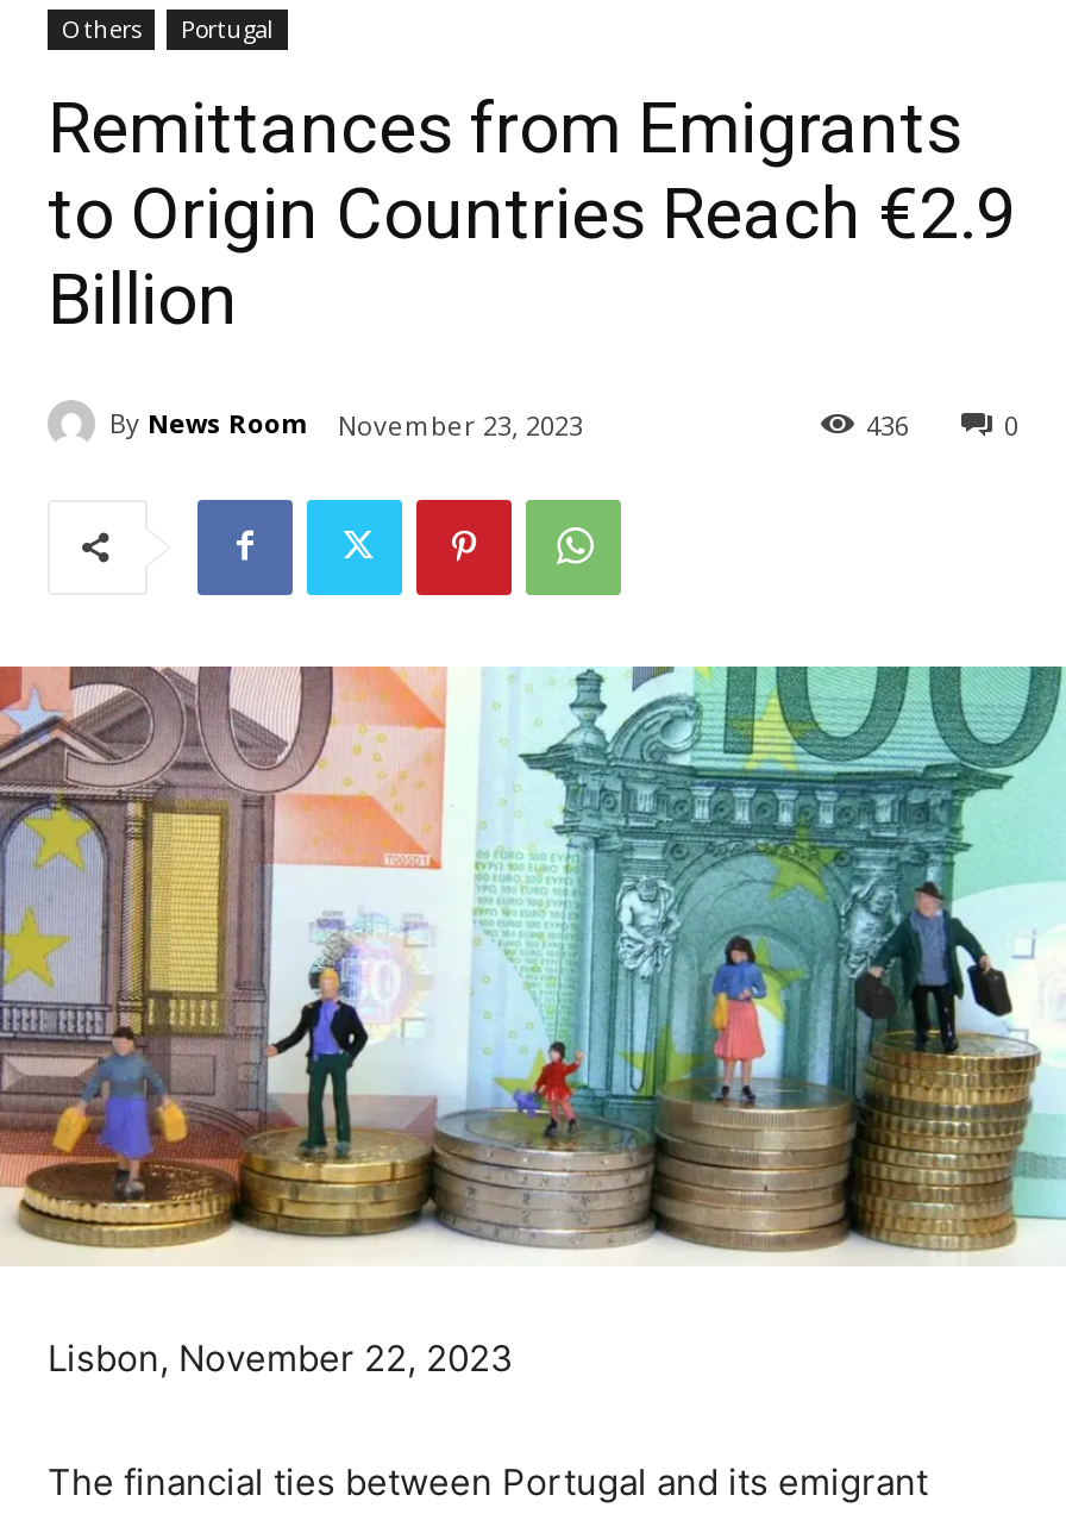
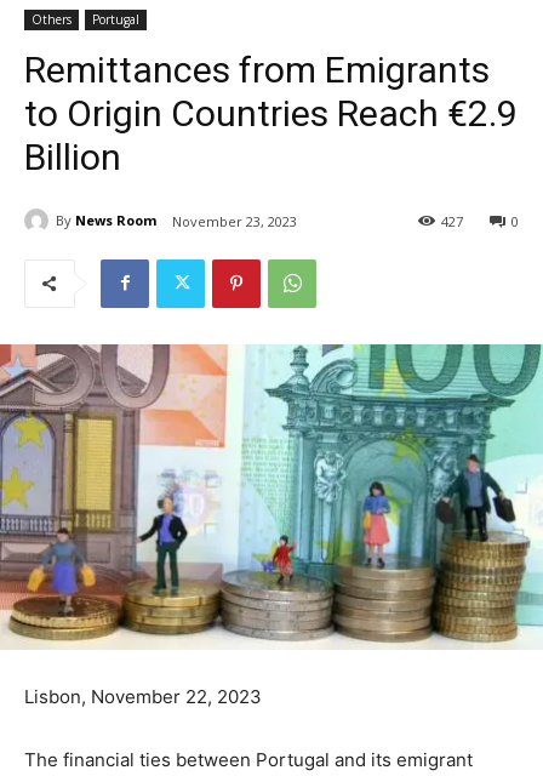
- 436
+ 427
